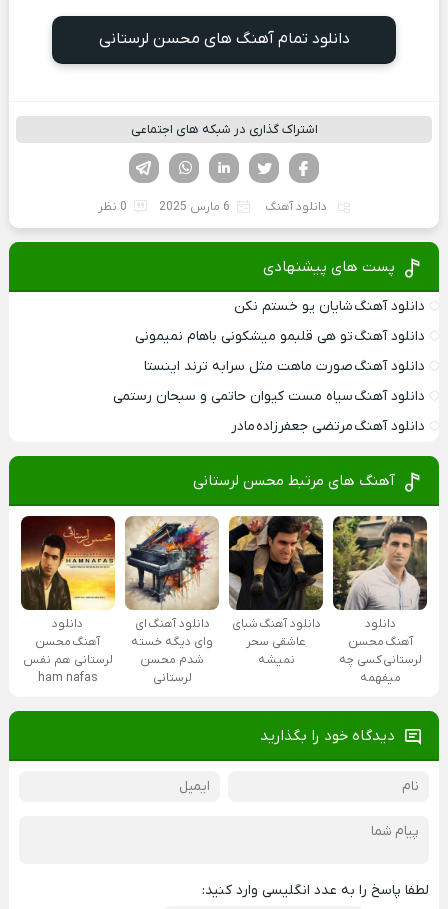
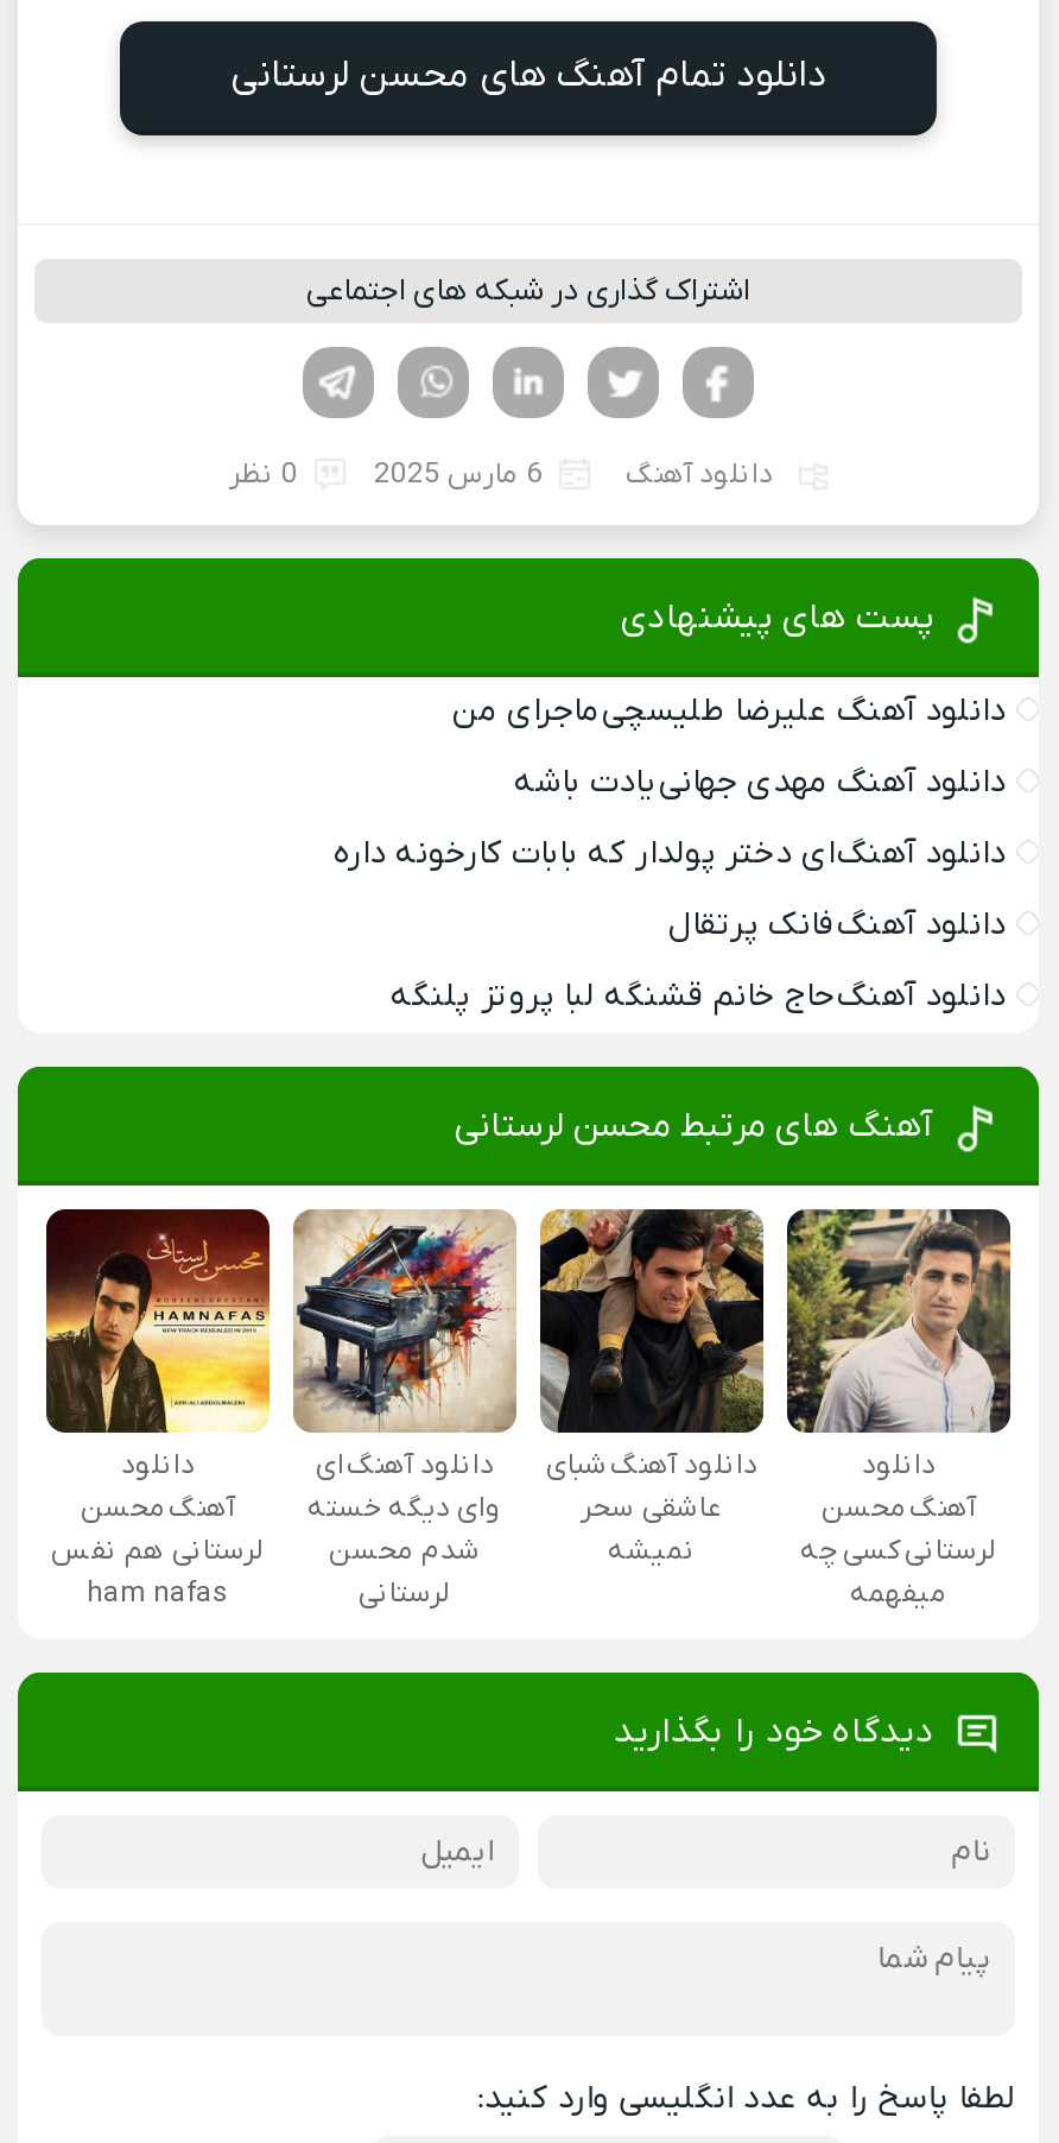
- دانلود آهنگ شایان یو خستم نکن
+ دانلود آهنگ علیرضا طلیسچی ماجرای من

- دانلود آهنگ تو هی قلبمو میشکونی باهام نمیمونی
+ دانلود آهنگ مهدی جهانی یادت باشه

- دانلود آهنگ صورت ماهت مثل سرابه ترند اینستا
+ دانلود آهنگ ای دختر پولدار که بابات کارخونه داره

- دانلود آهنگ سیاه مست کیوان حاتمی و سبحان رستمی
+ دانلود آهنگ فانک پرتقال

- دانلود آهنگ مرتضی جعفرزاده مادر
+ دانلود آهنگ حاج خانم قشنگه لبا پروتز پلنگه
